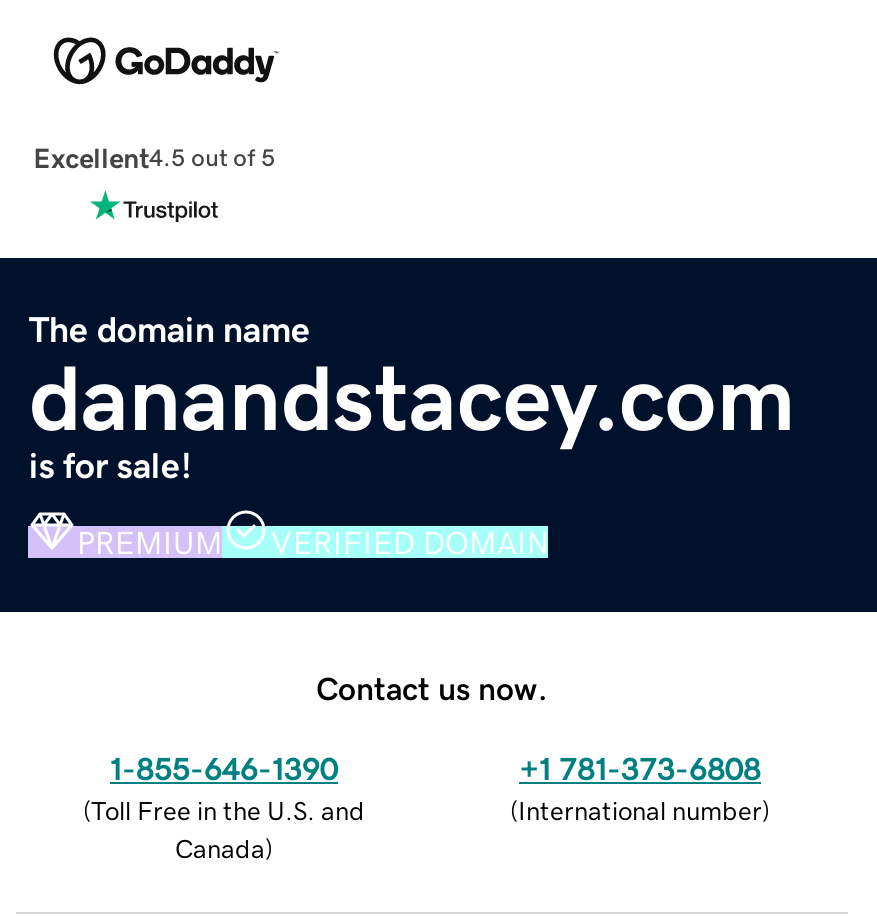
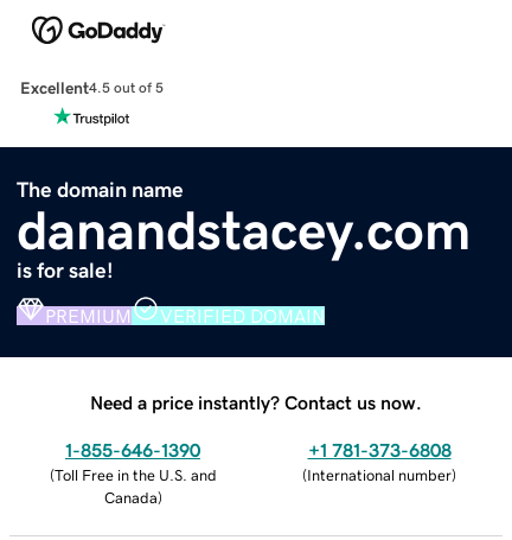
- Contact us now.
+ Need a price instantly? Contact us now.
